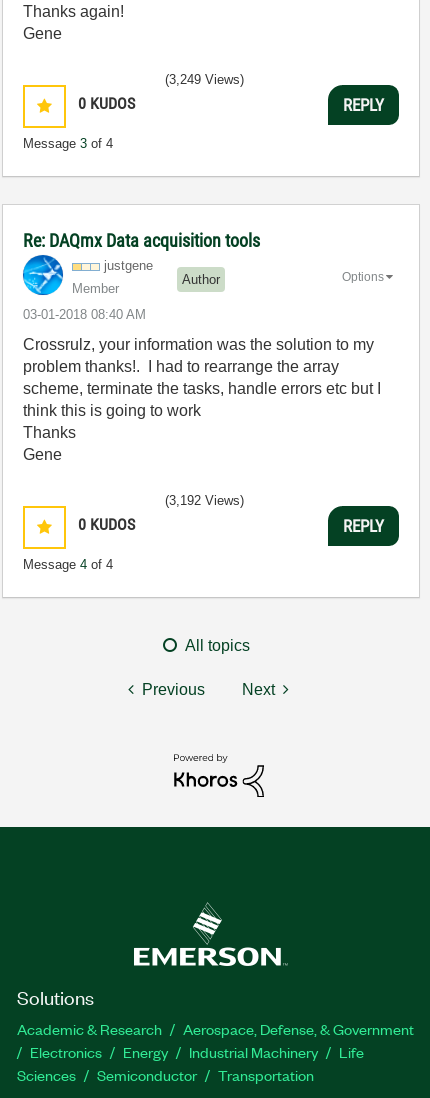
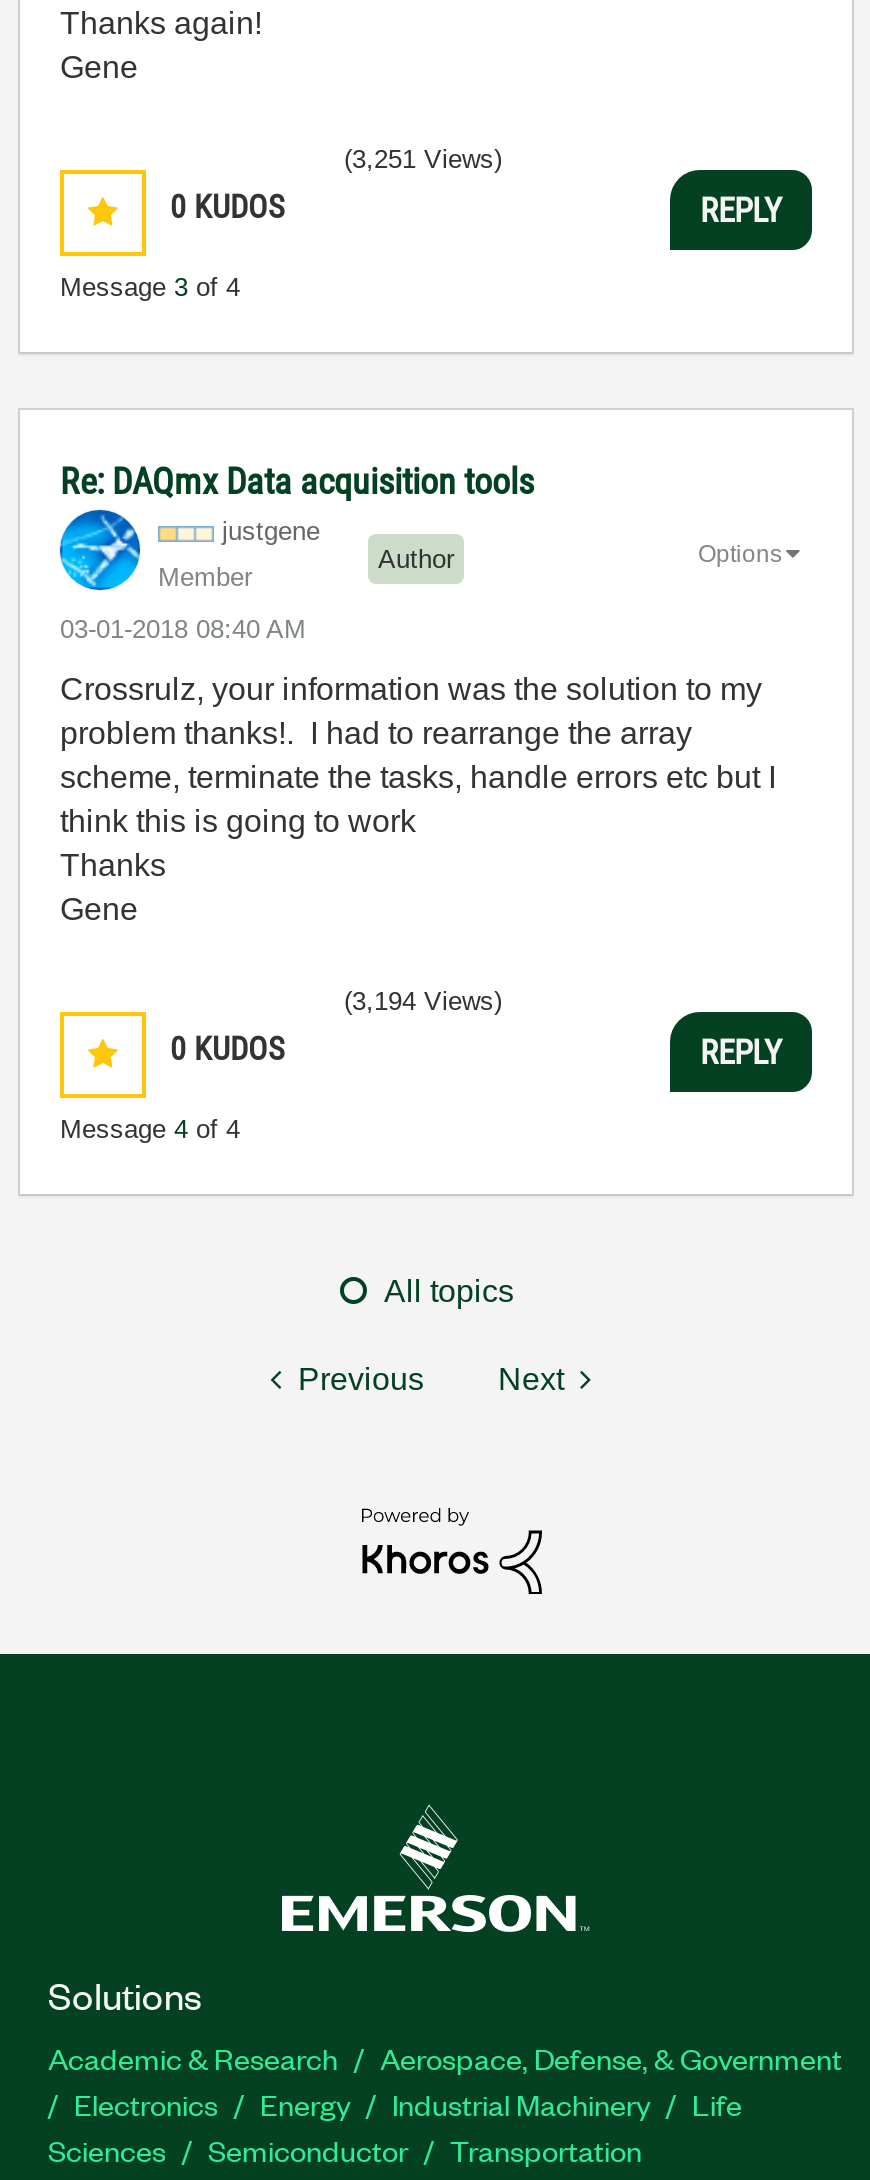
- (3,249 Views)
+ (3,251 Views)

- (3,192 Views)
+ (3,194 Views)
